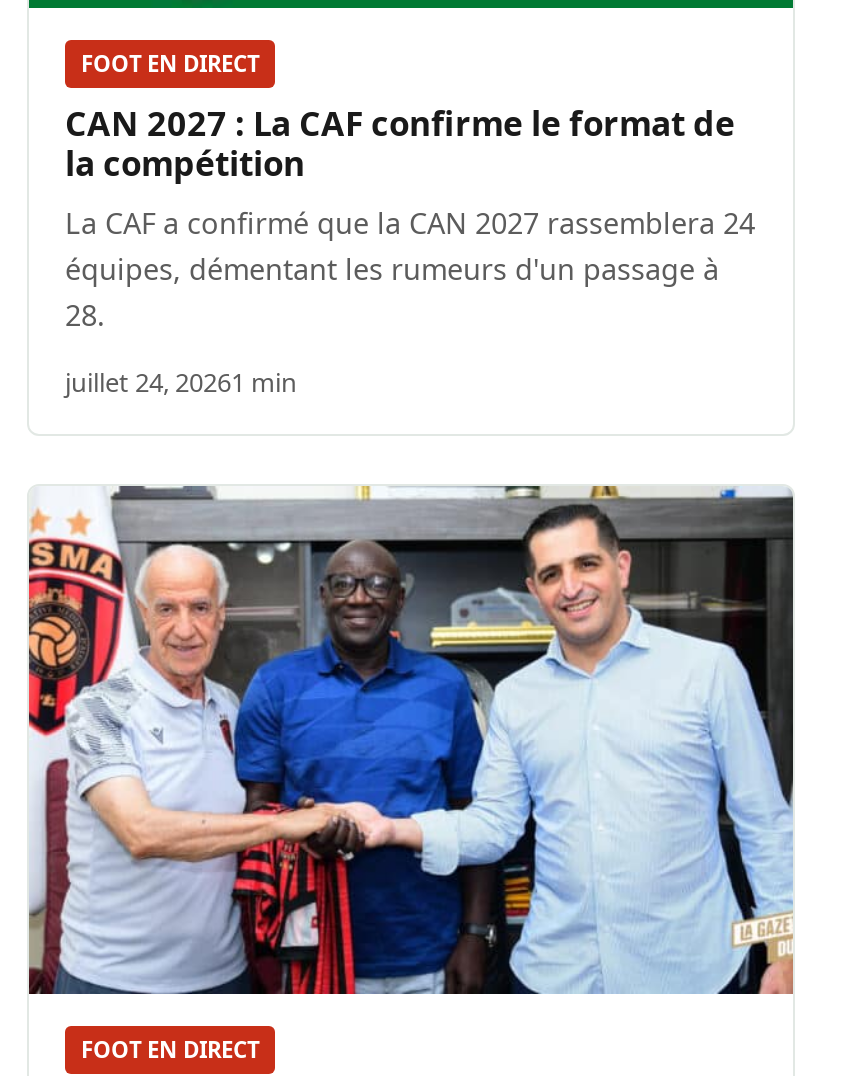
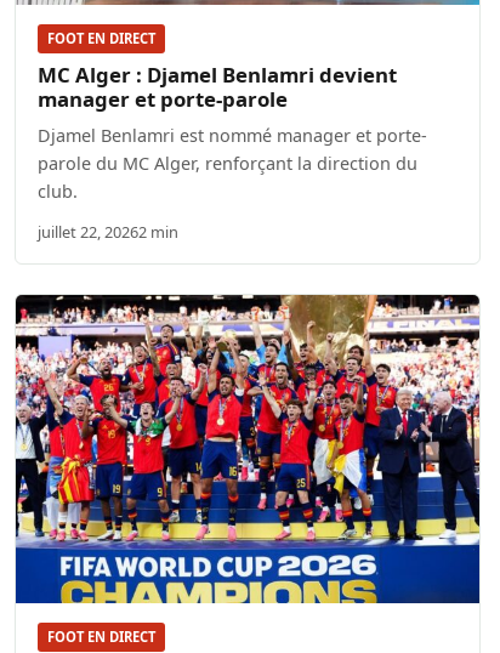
- CAN 2027 : La CAF confirme le format de
- la compétition
- La CAF a confirmé que la CAN 2027 rassemblera 24
- équipes, démentant les rumeurs d'un passage à
- 28.
+ MC Alger : Djamel Benlamri devient
+ manager et porte-parole
+ Djamel Benlamri est nommé manager et porte-
+ parole du MC Alger, renforçant la direction du
+ club.

- juillet 24, 20261 min
+ juillet 22, 20262 min

- [image]
+ [image]
